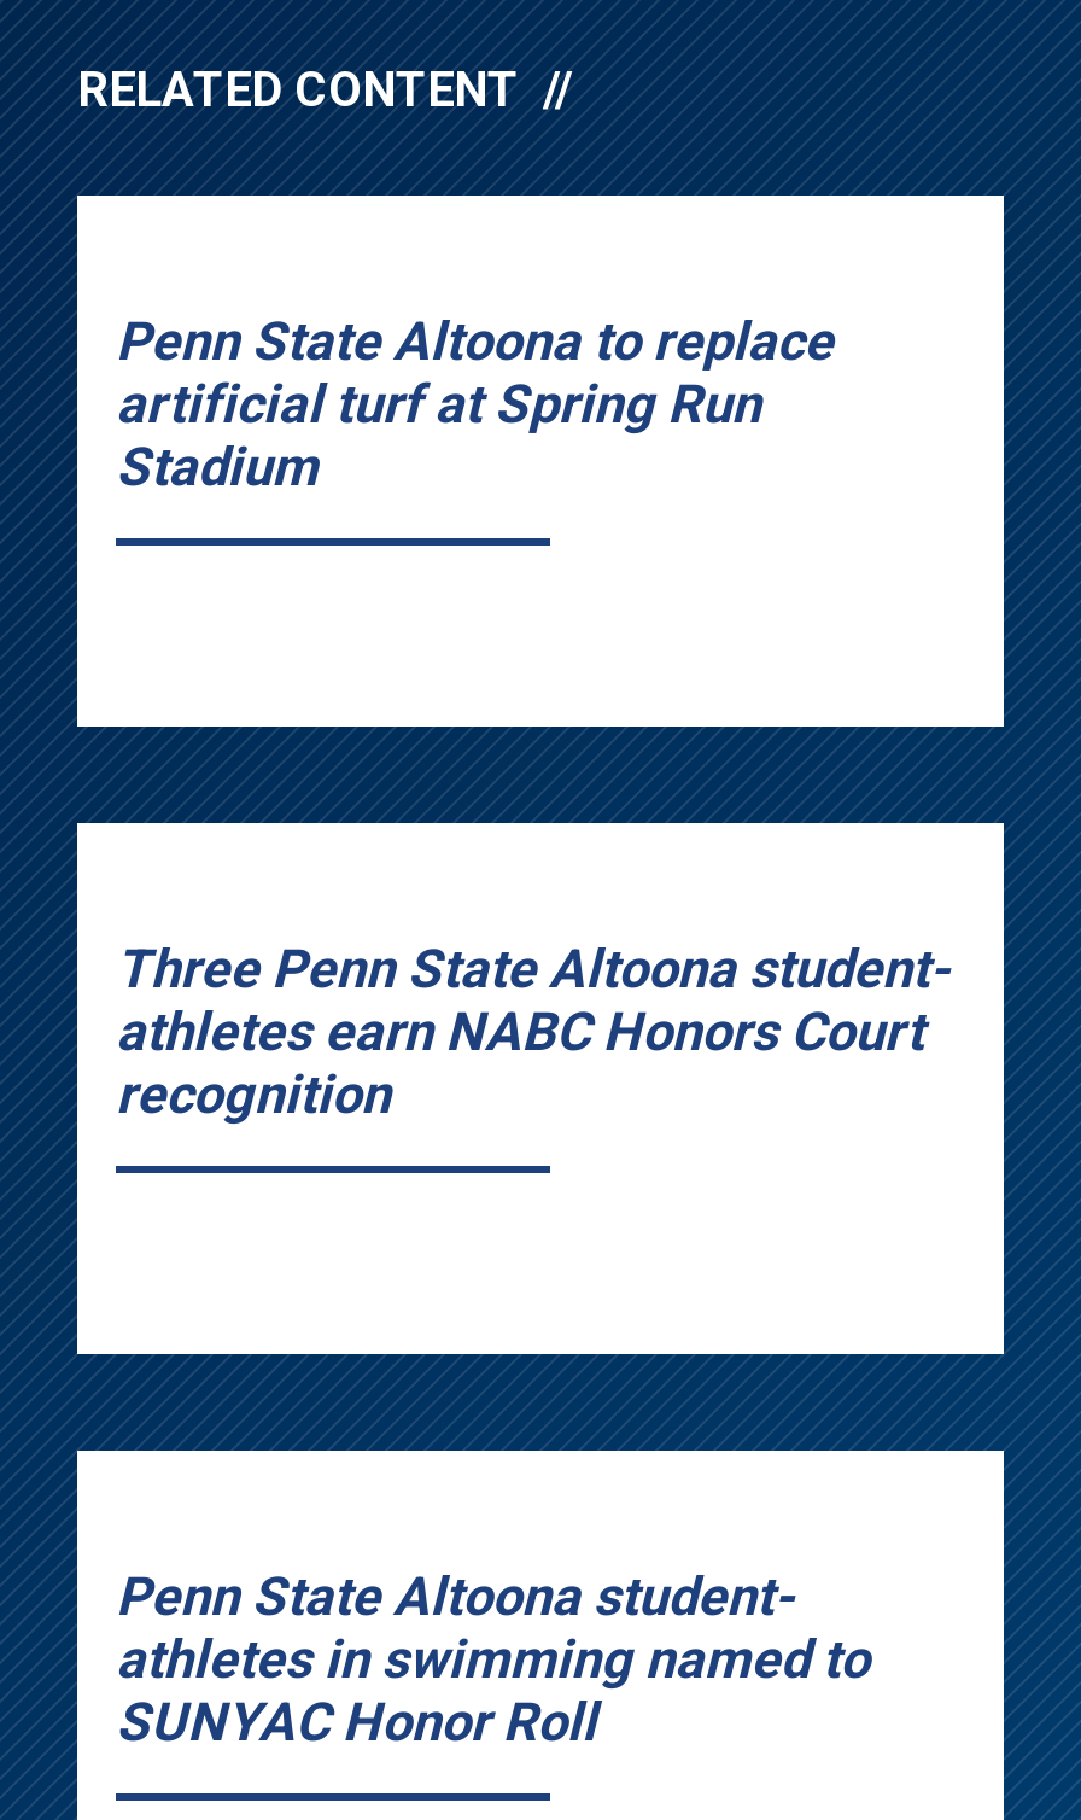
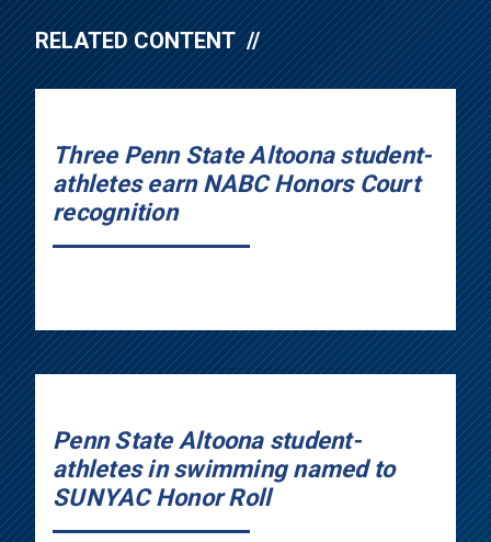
- Penn State Altoona to replace
- artificial turf at Spring Run
- Stadium
